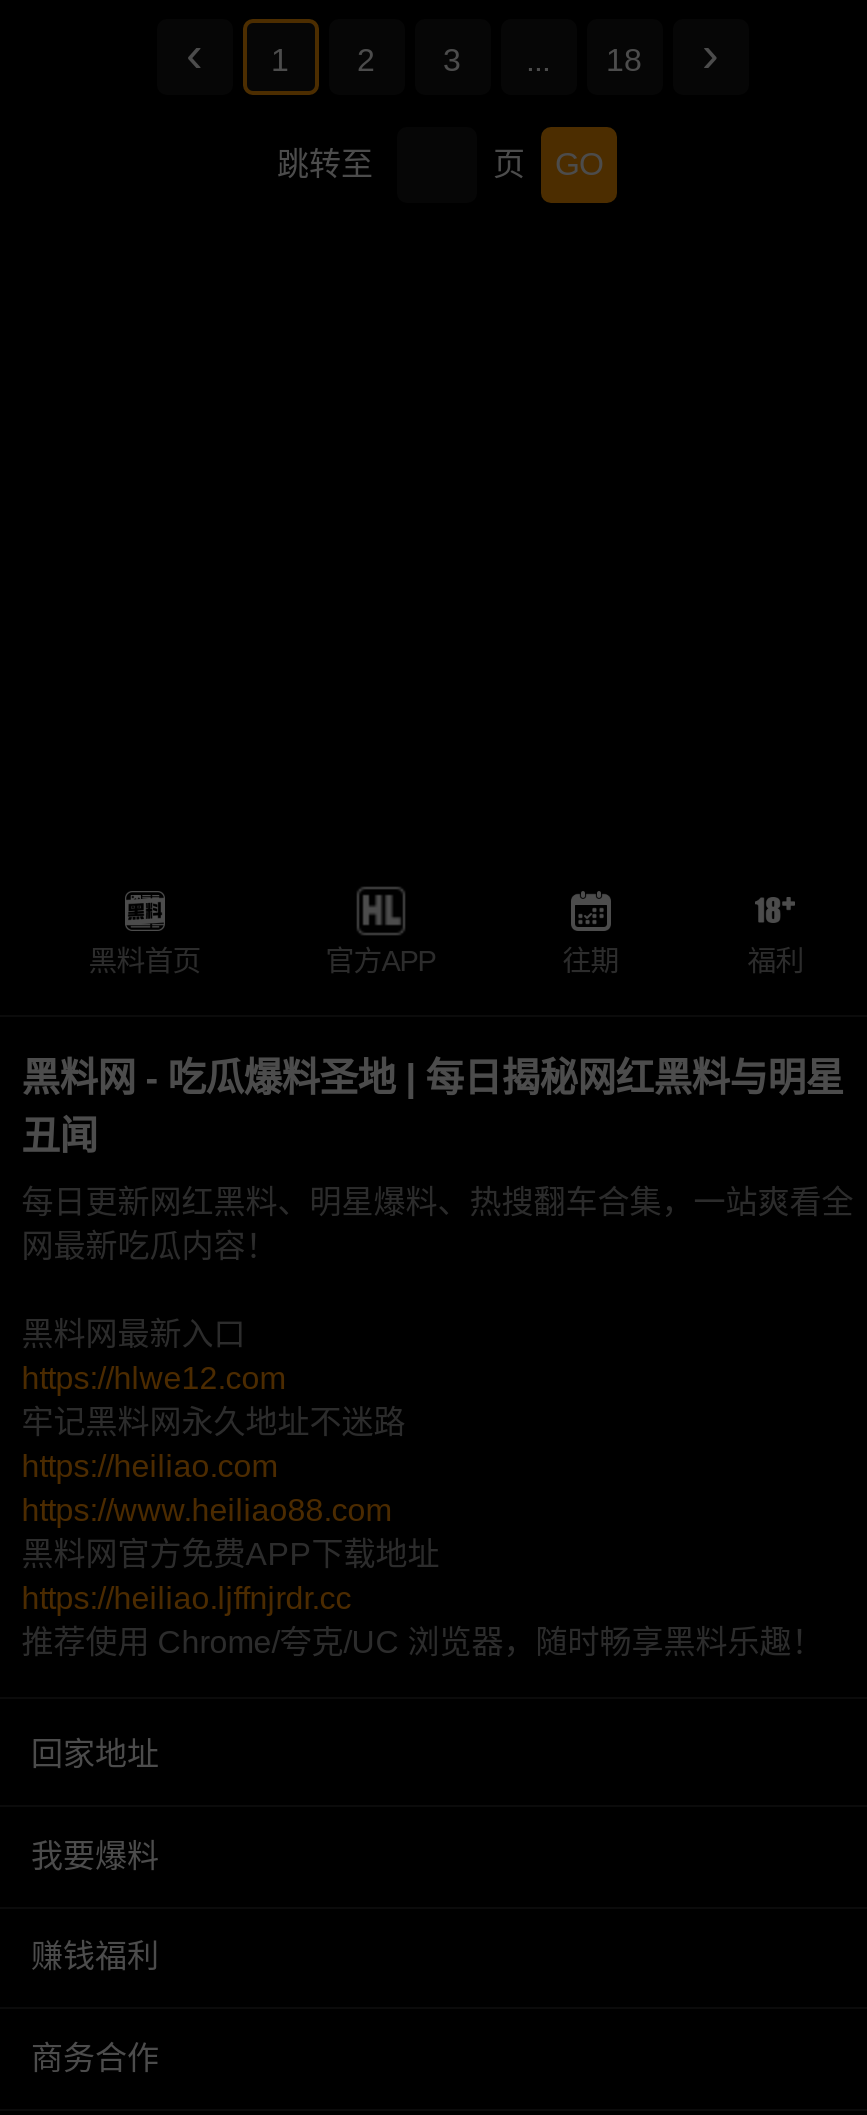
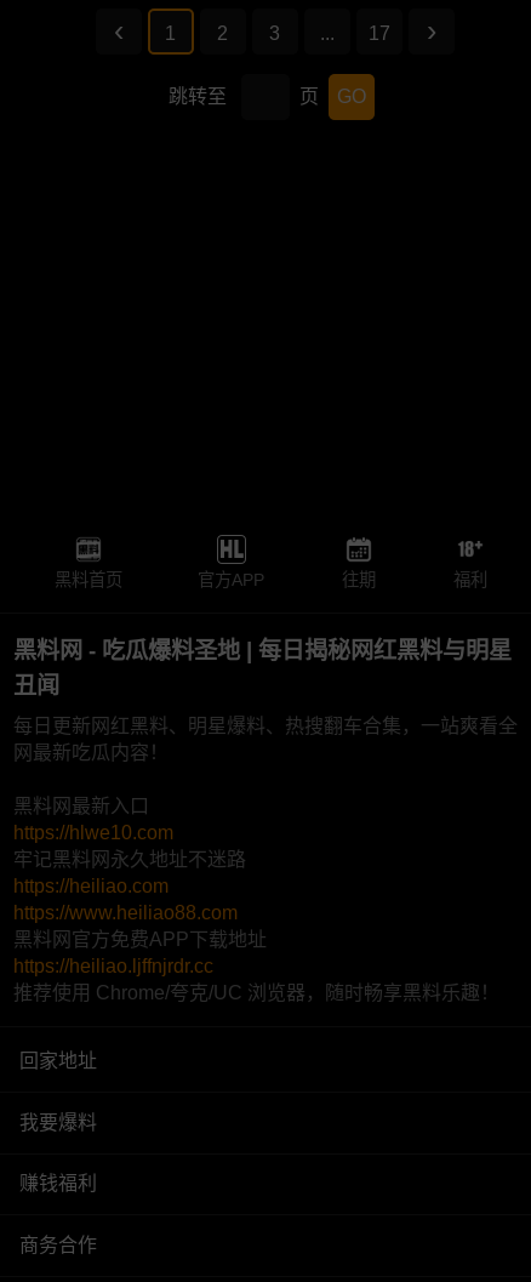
- 18
+ 17

- https://hlwe12.com
+ https://hlwe10.com
